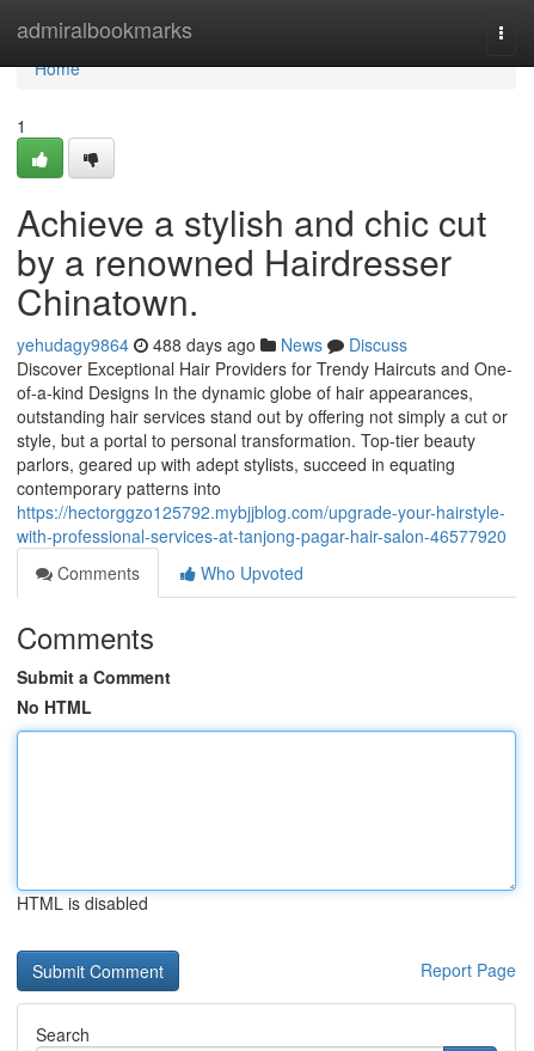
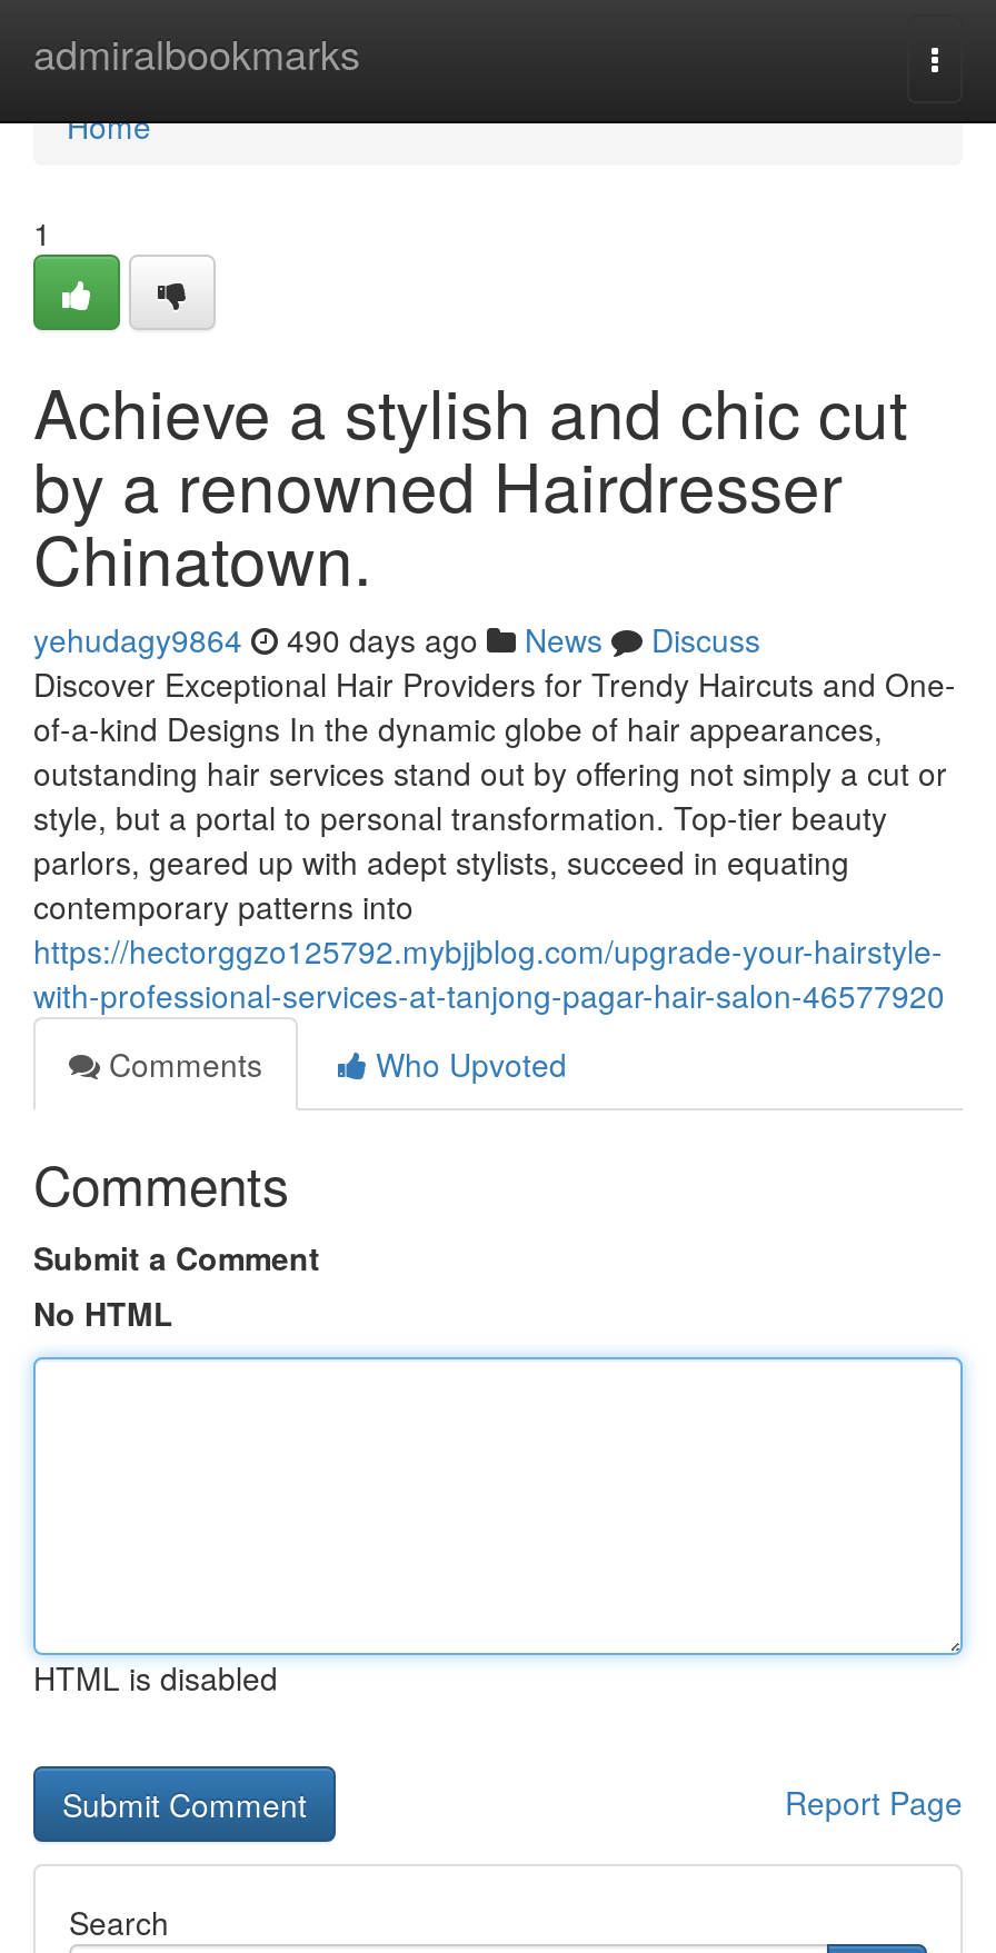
- yehudagy9864 488 days ago News Discuss
+ yehudagy9864 490 days ago News Discuss
